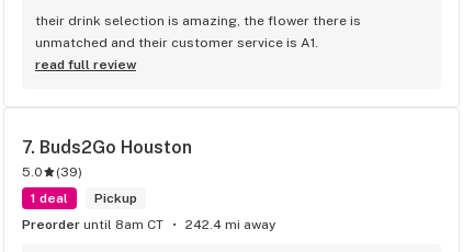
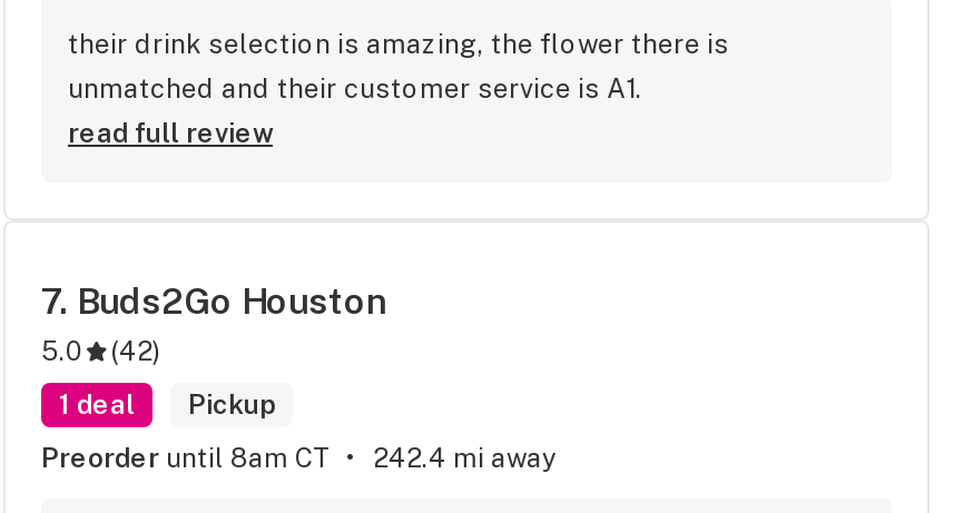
- 5.0 (39)
+ 5.0 (42)
